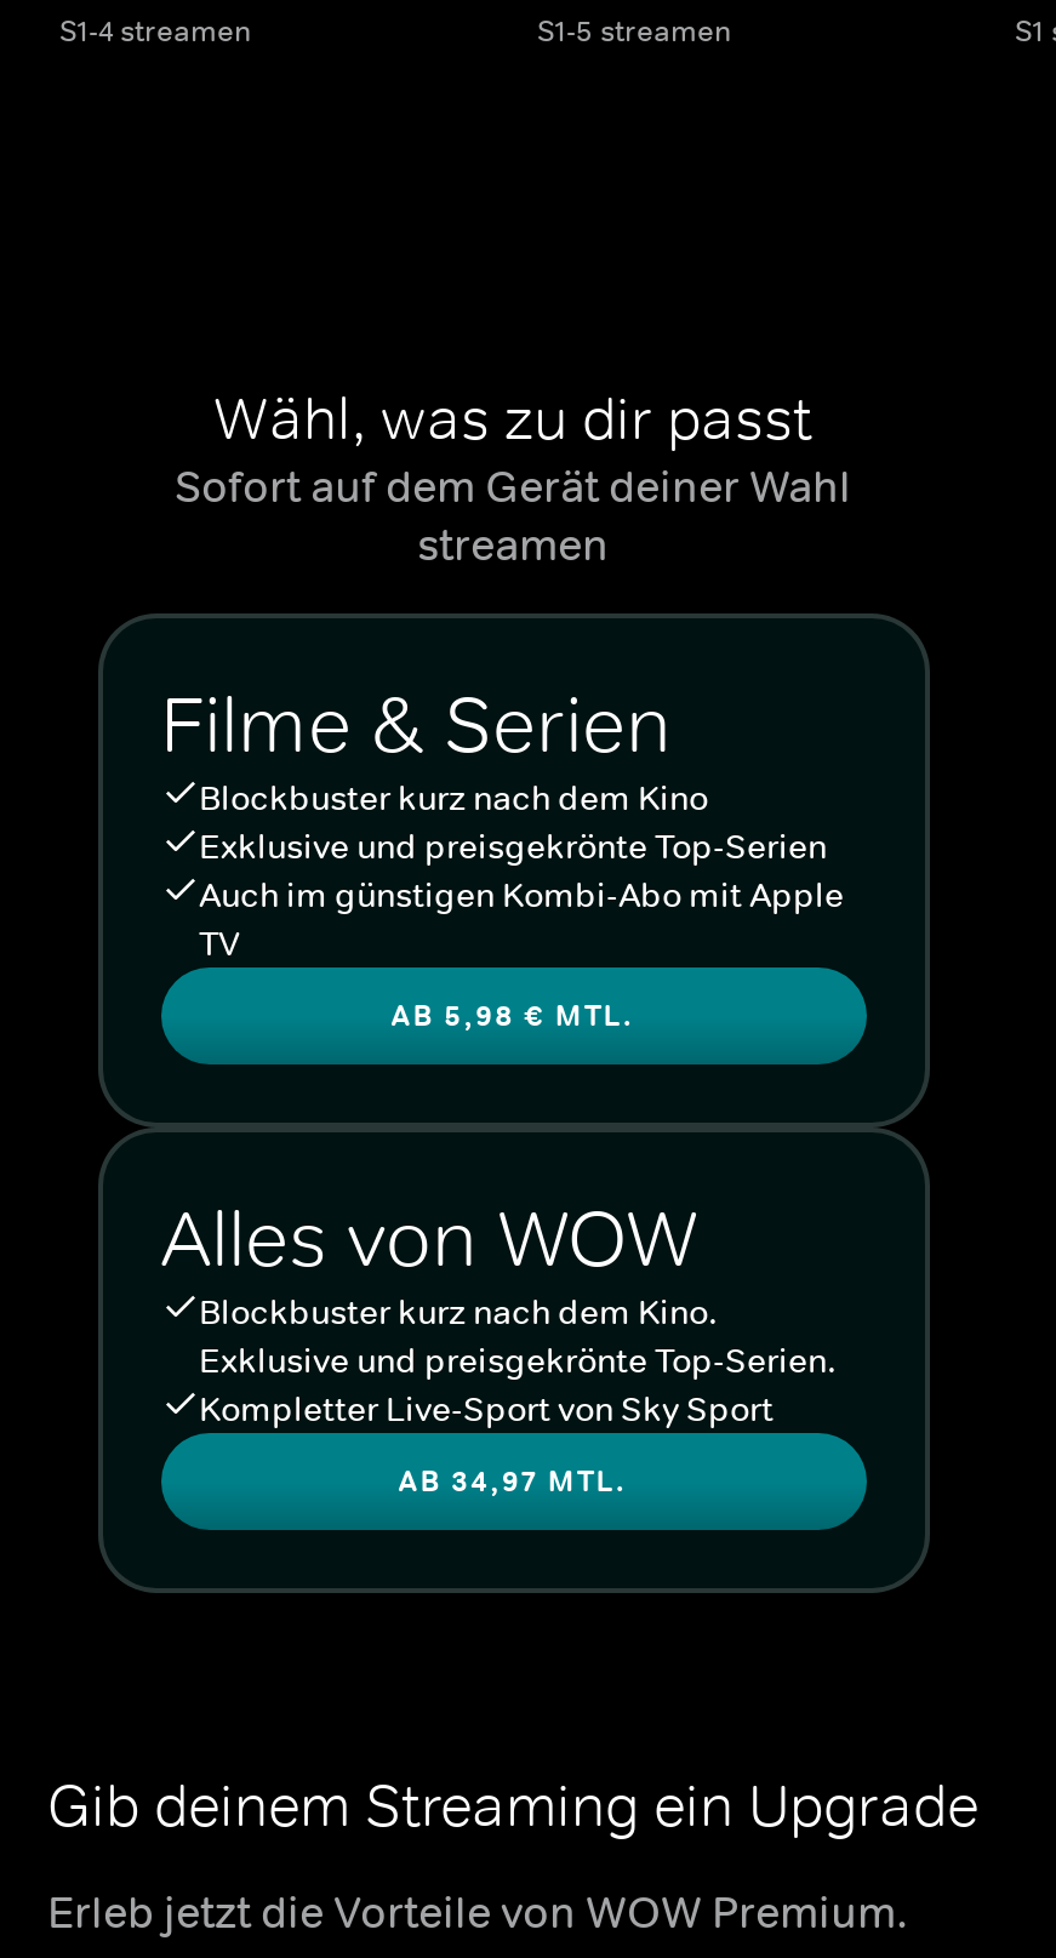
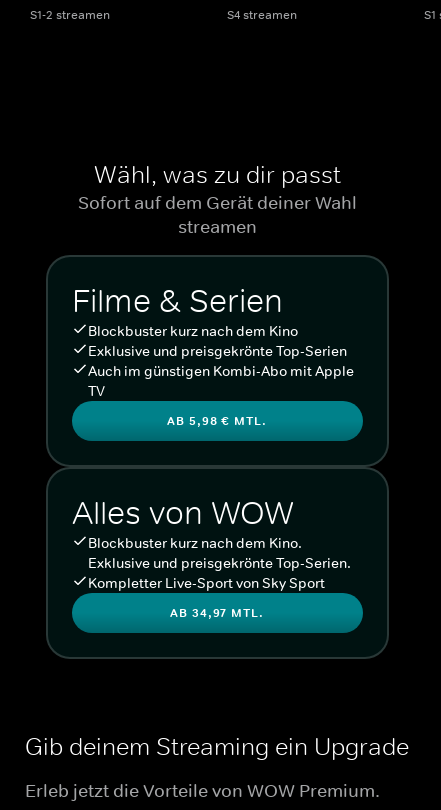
- S1-4 streamen
+ S1-2 streamen

- S1-5 streamen
+ S4 streamen
